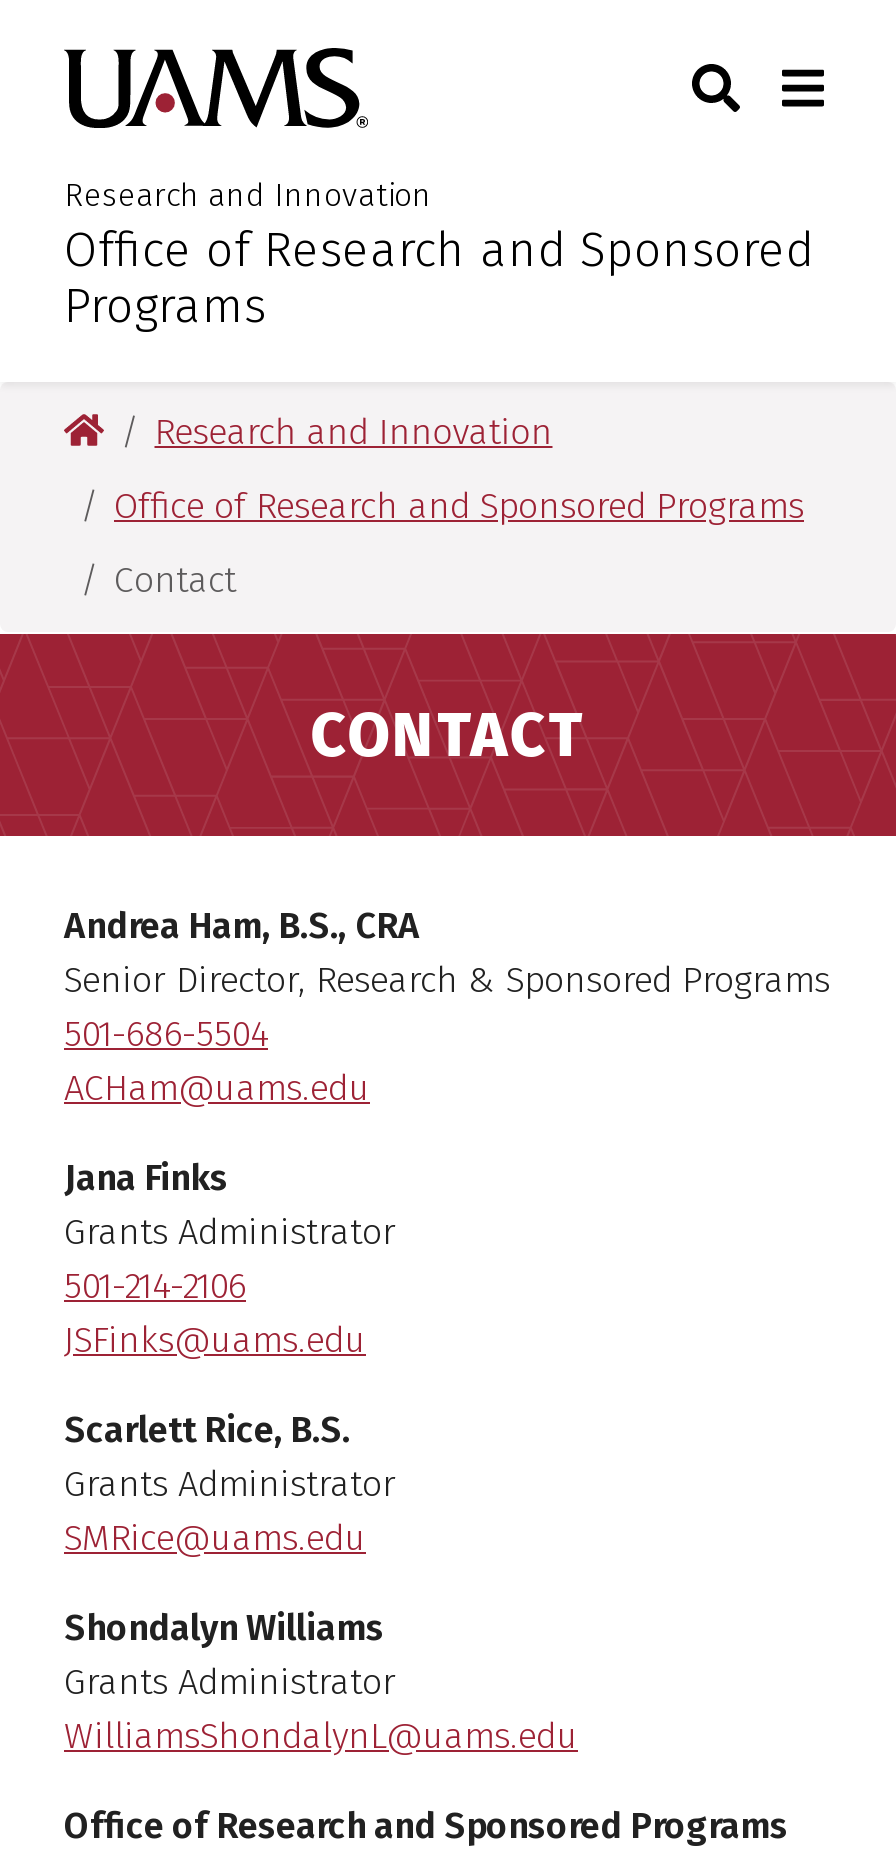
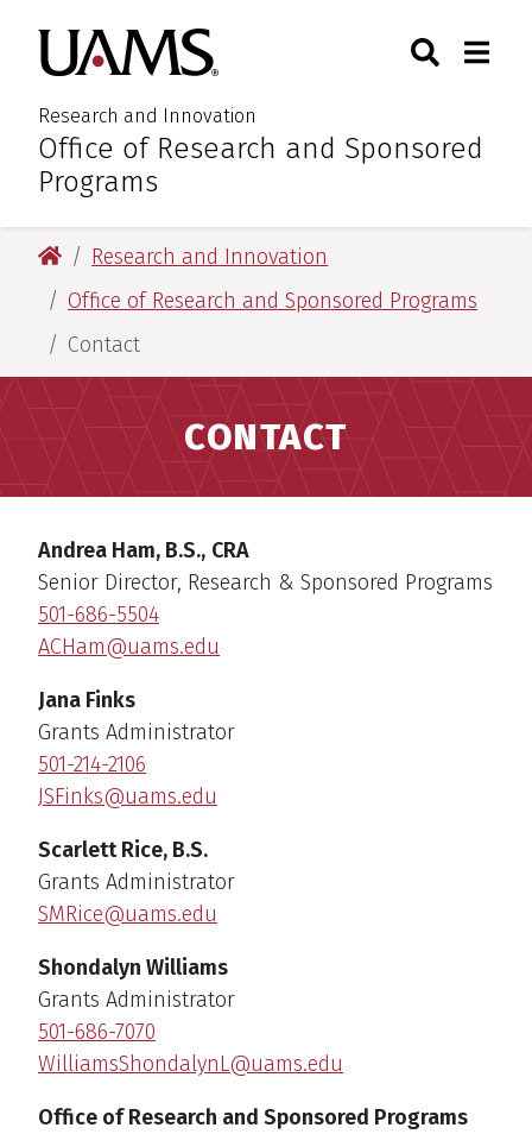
+ 501-686-7070
